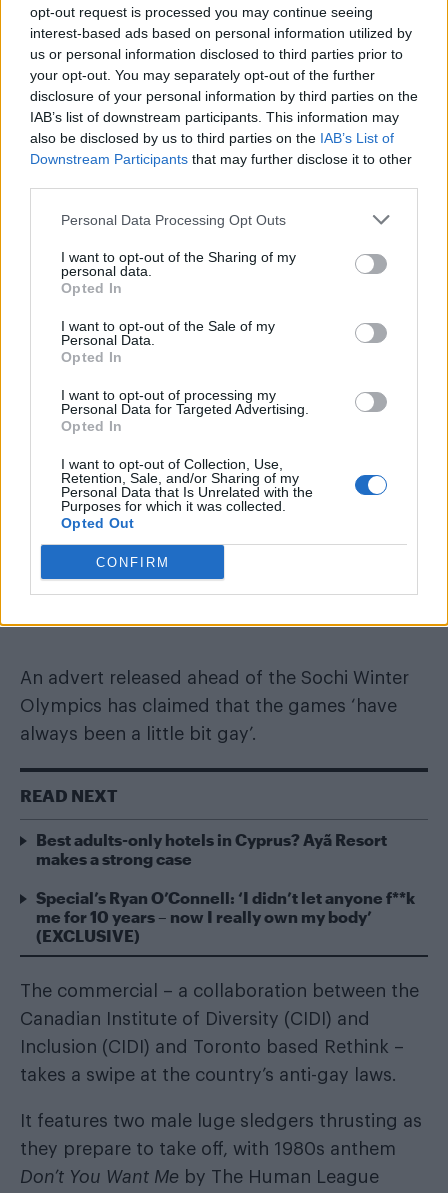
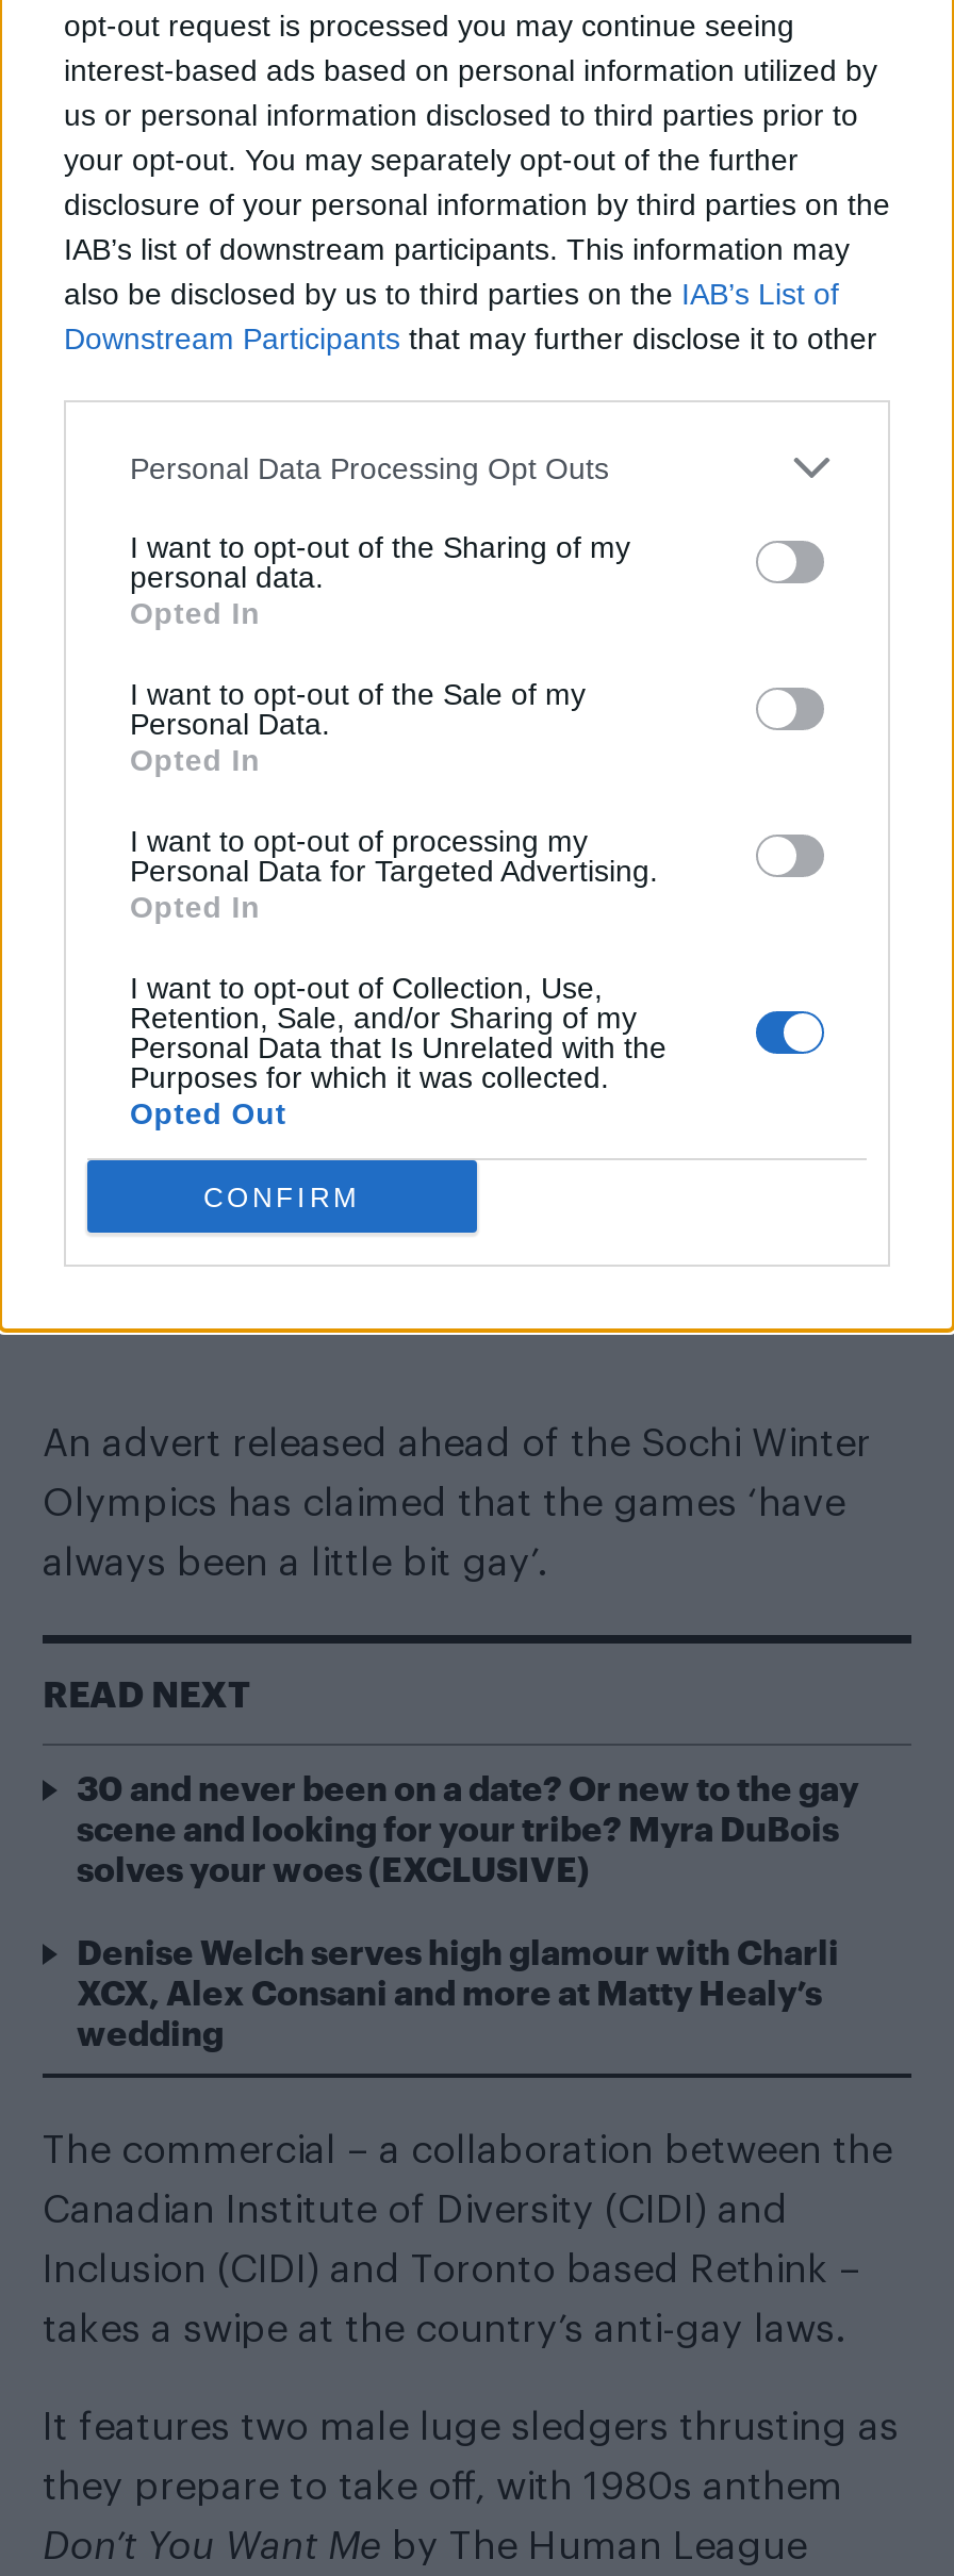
- Best adults-only hotels in Cyprus? Ayã Resort
- makes a strong case
+ 30 and never been on a date? Or new to the gay
+ scene and looking for your tribe? Myra DuBois
+ solves your woes (EXCLUSIVE)

- Special’s Ryan O’Connell: ‘I didn’t let anyone f**k
- me for 10 years – now I really own my body’
- (EXCLUSIVE)
+ Denise Welch serves high glamour with Charli
+ XCX, Alex Consani and more at Matty Healy’s
+ wedding
